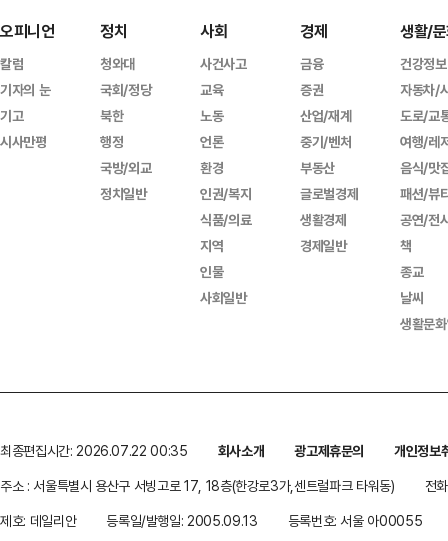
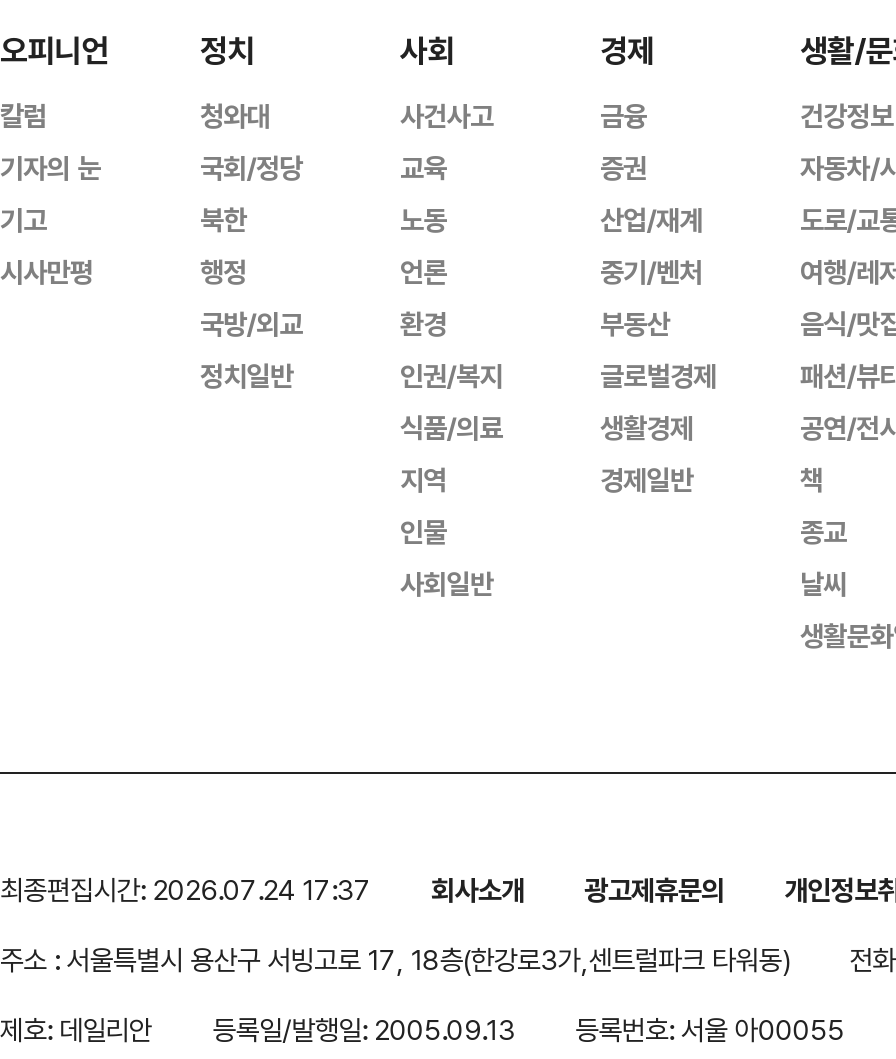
- 최종편집시간: 2026.07.22 00:35
+ 최종편집시간: 2026.07.24 17:37
